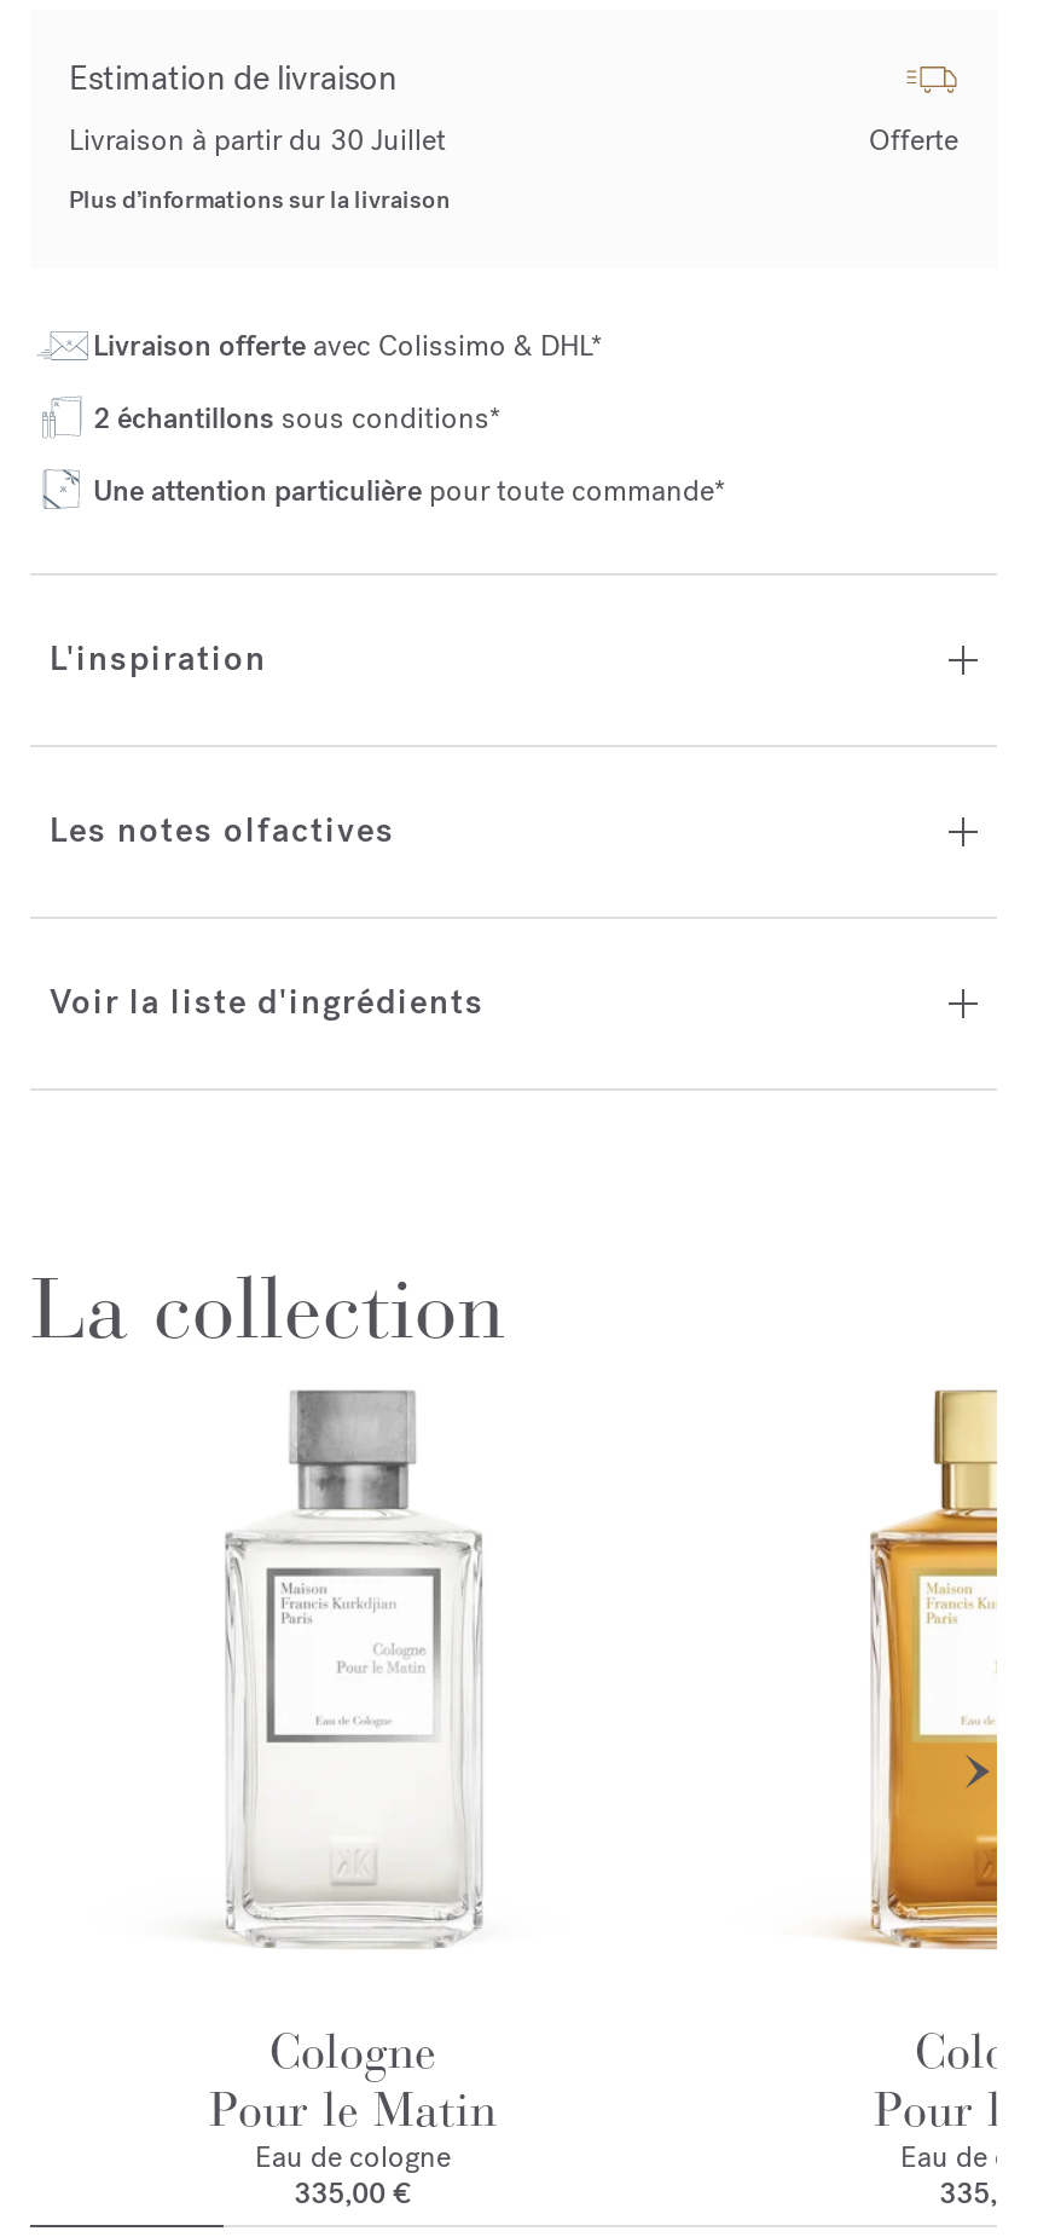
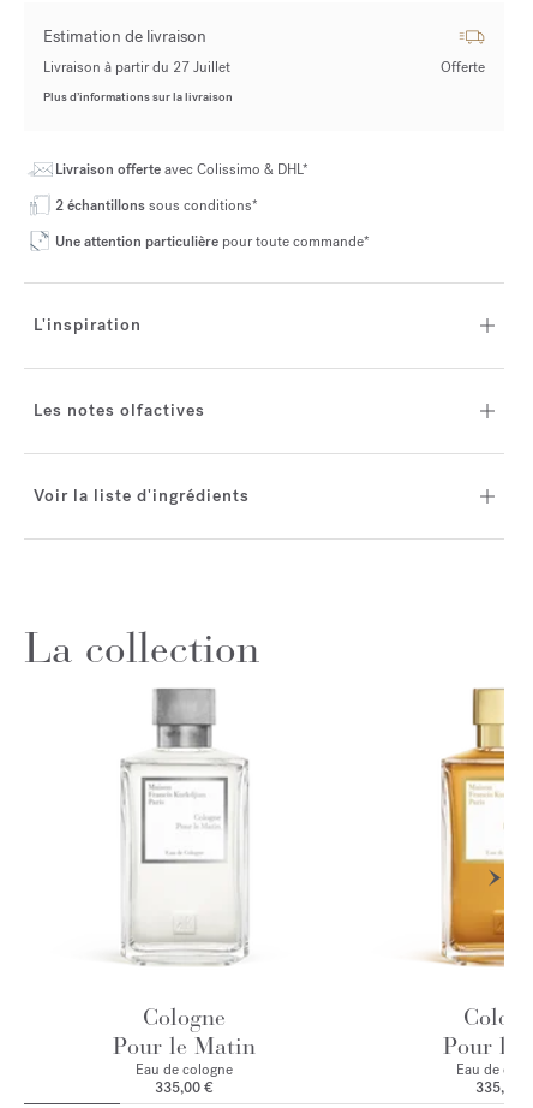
- Livraison à partir du 30 Juillet
+ Livraison à partir du 27 Juillet
